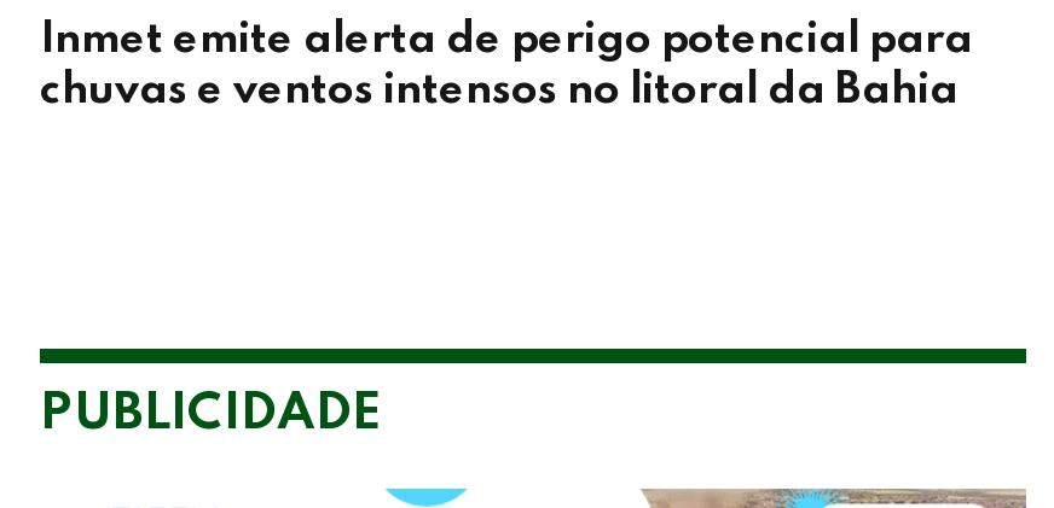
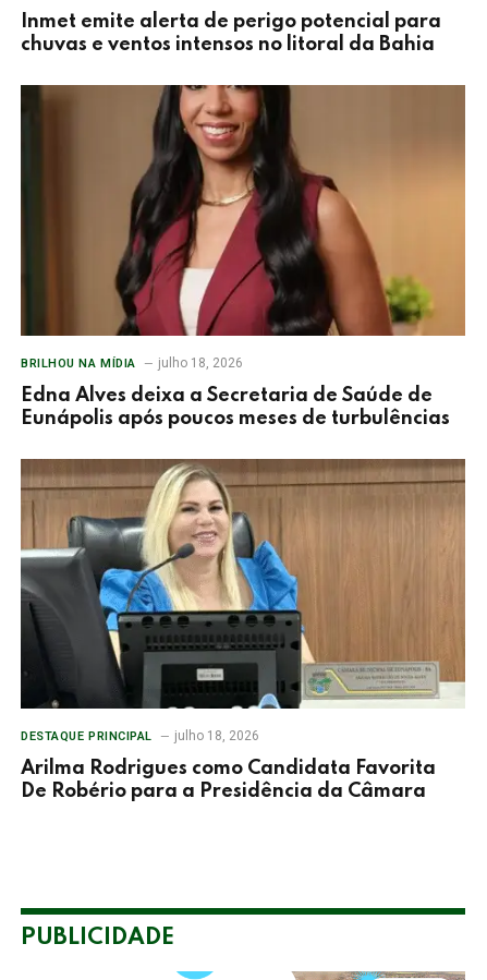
+ [image]
+ BRILHOU NA MÍDIA
+ julho 18, 2026
+ Edna Alves deixa a Secretaria de Saúde de
+ Eunápolis após poucos meses de turbulências

+ [image]
+ DESTAQUE PRINCIPAL
+ julho 18, 2026
+ Arilma Rodrigues como Candidata Favorita
+ De Robério para a Presidência da Câmara
